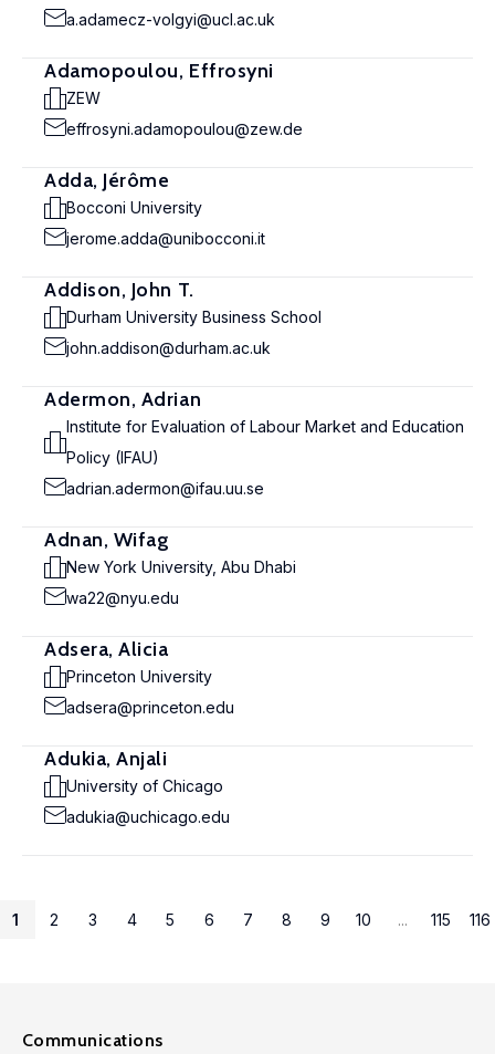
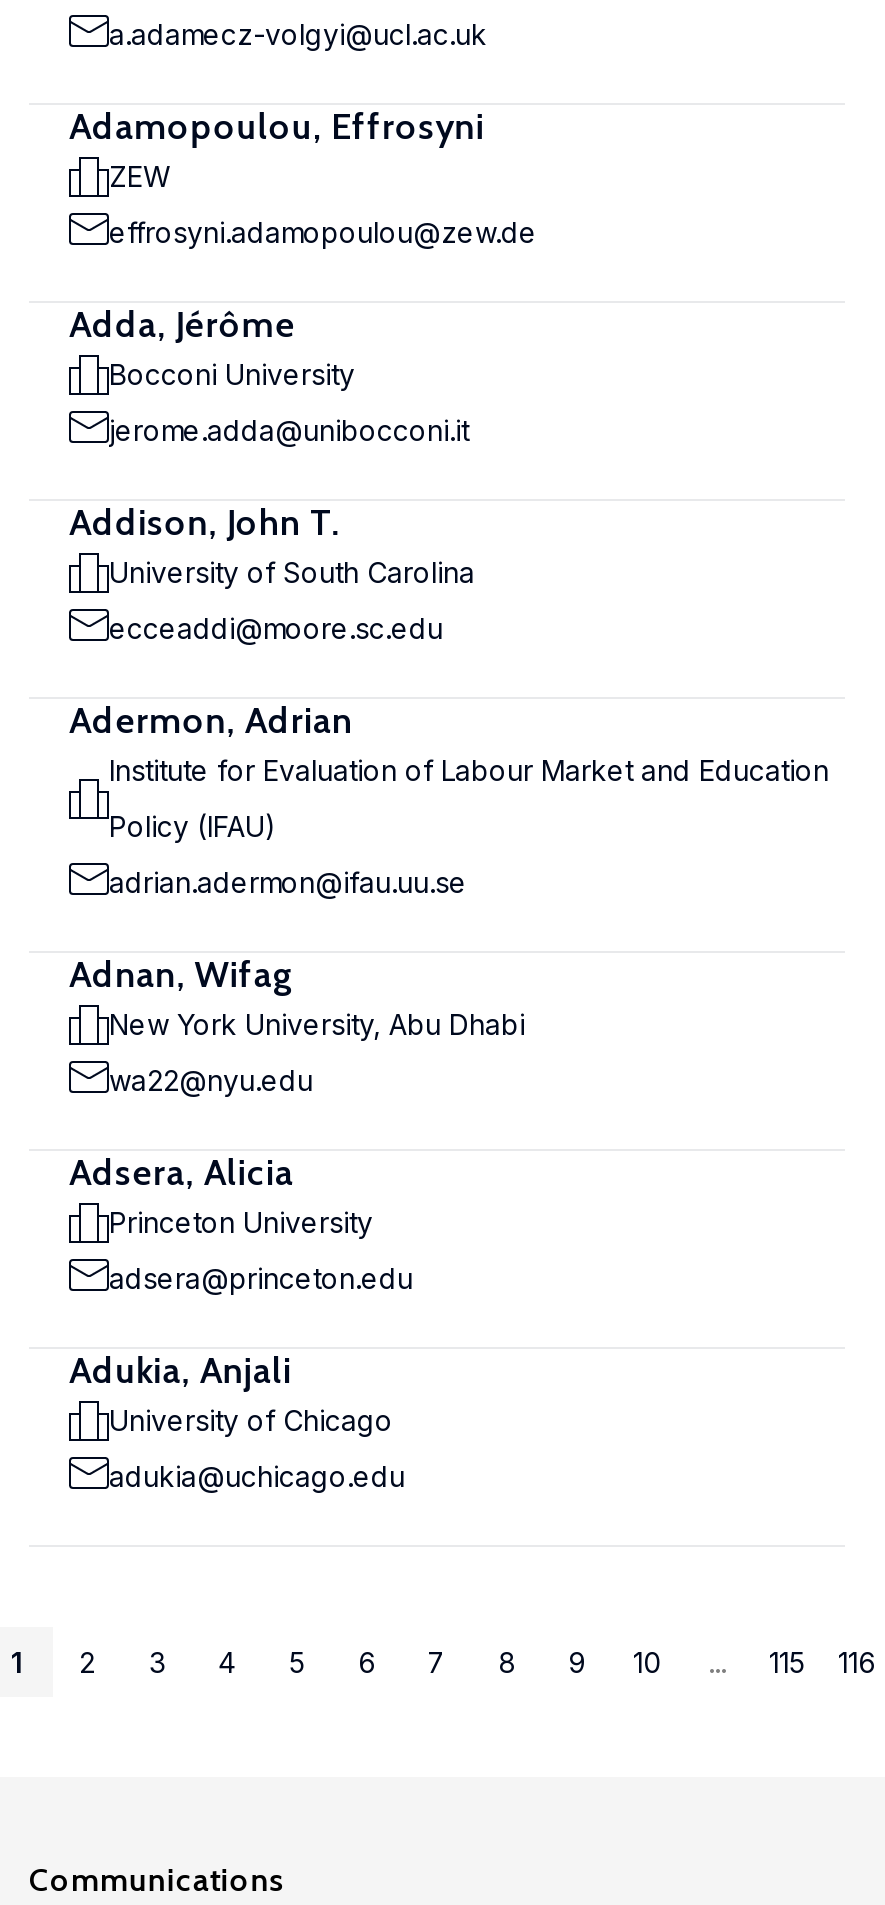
- Durham University Business School
+ University of South Carolina

- john.addison@durham.ac.uk
+ ecceaddi@moore.sc.edu
